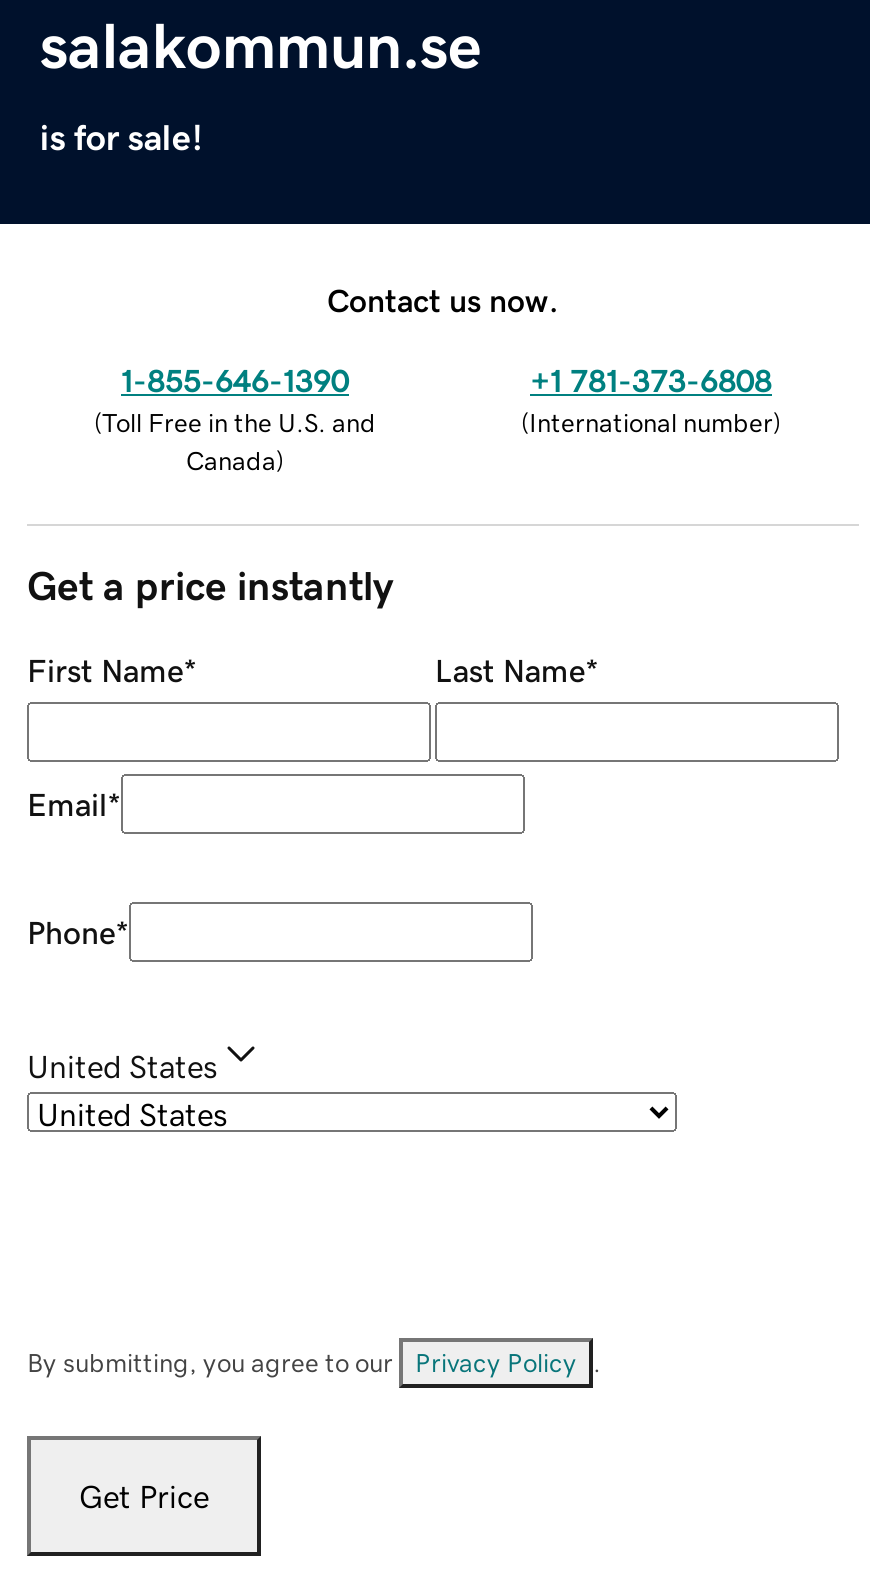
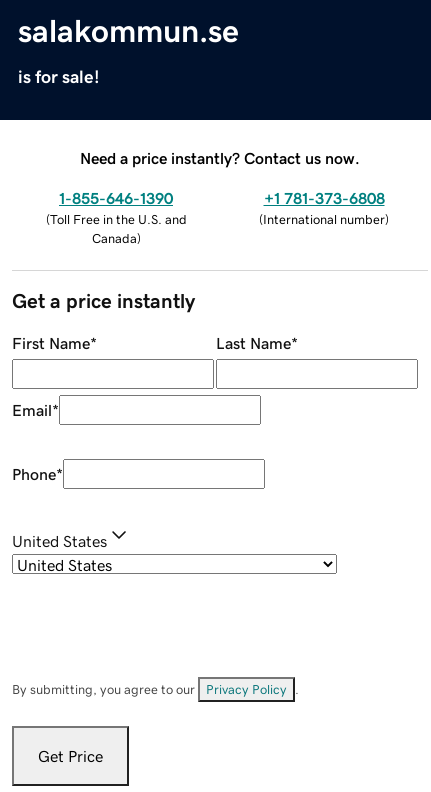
- Contact us now.
+ Need a price instantly? Contact us now.
